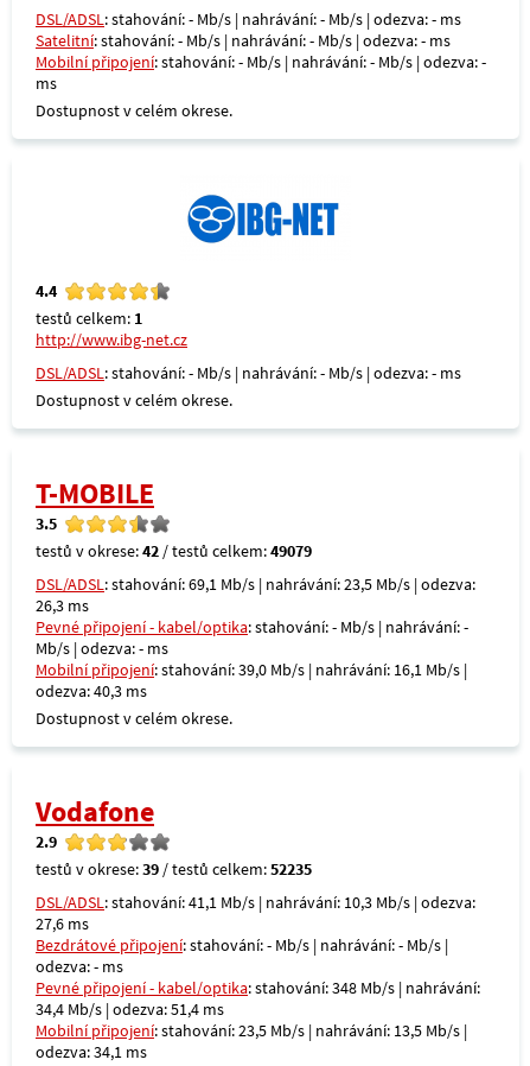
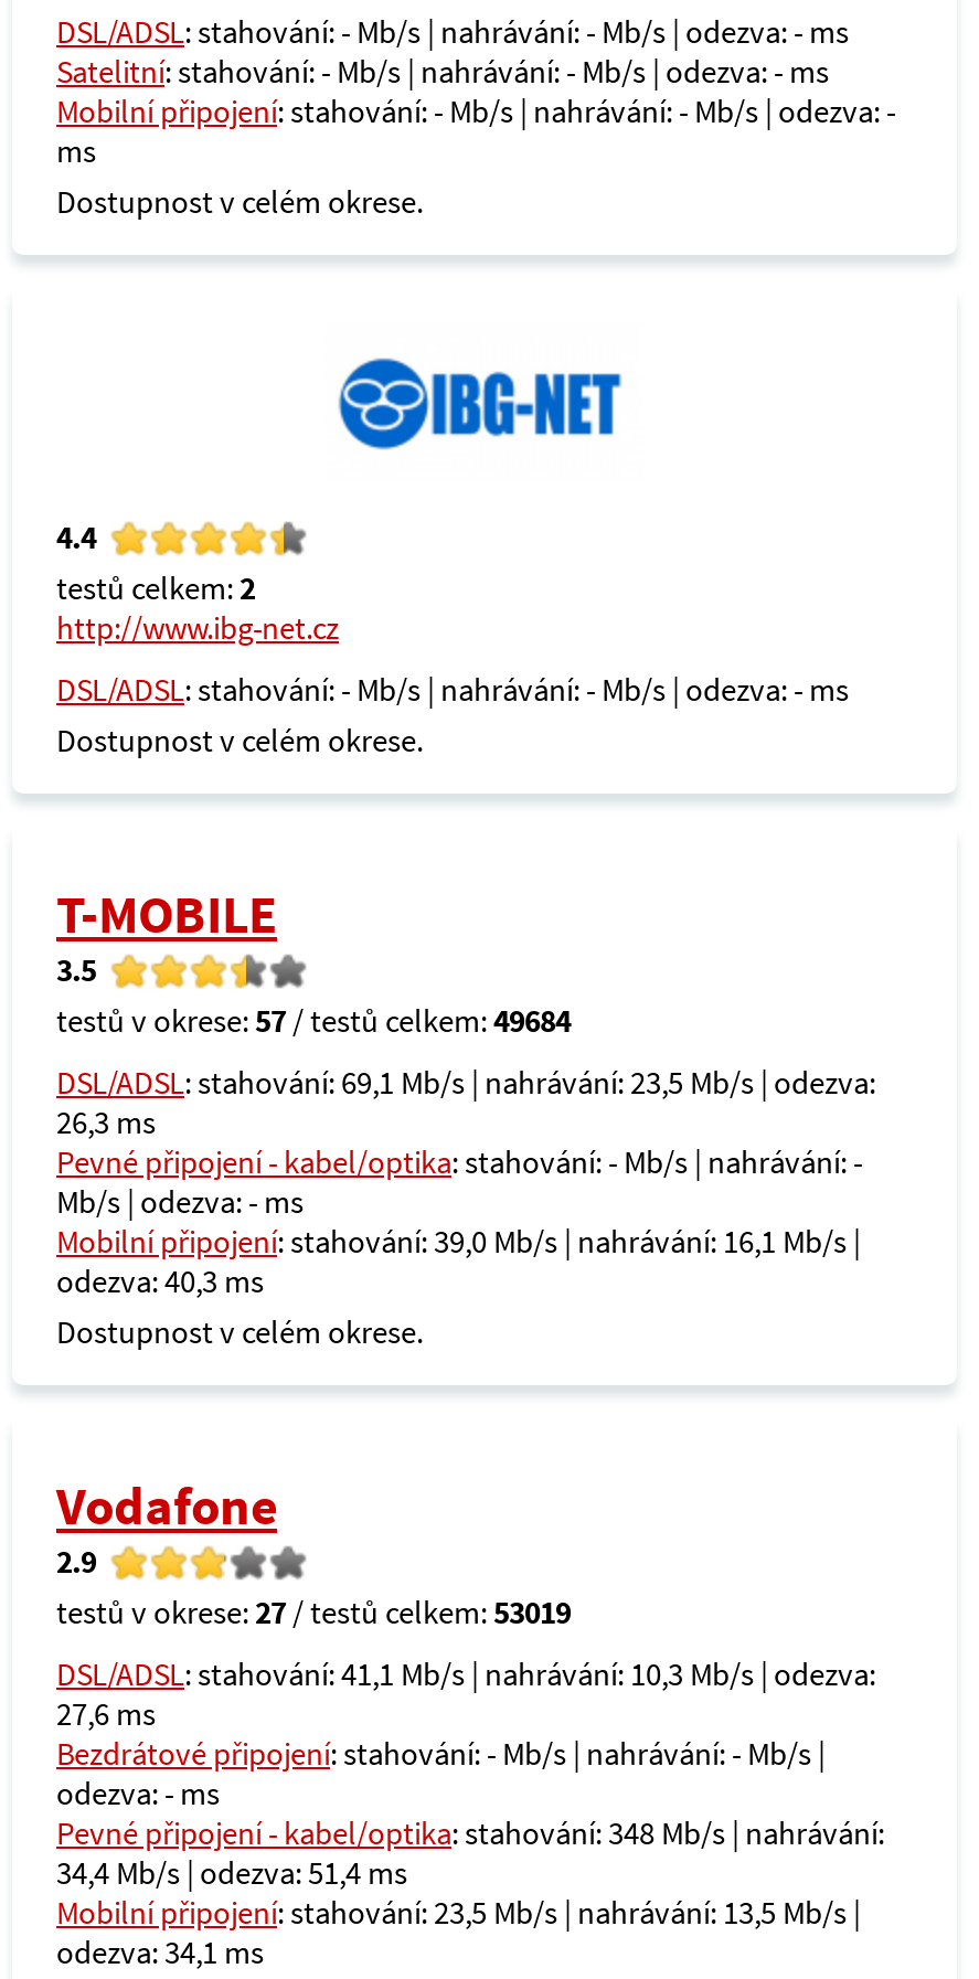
- testů celkem: 1
+ testů celkem: 2

- testů v okrese: 42 / testů celkem: 49079
+ testů v okrese: 57 / testů celkem: 49684

- testů v okrese: 39 / testů celkem: 52235
+ testů v okrese: 27 / testů celkem: 53019
